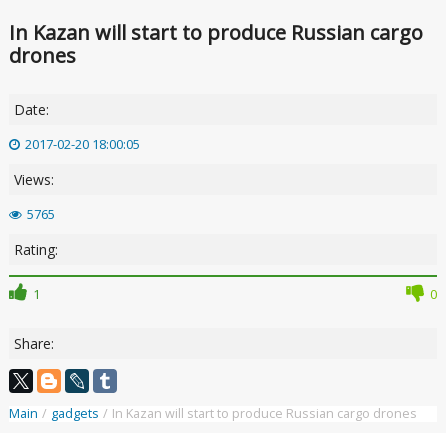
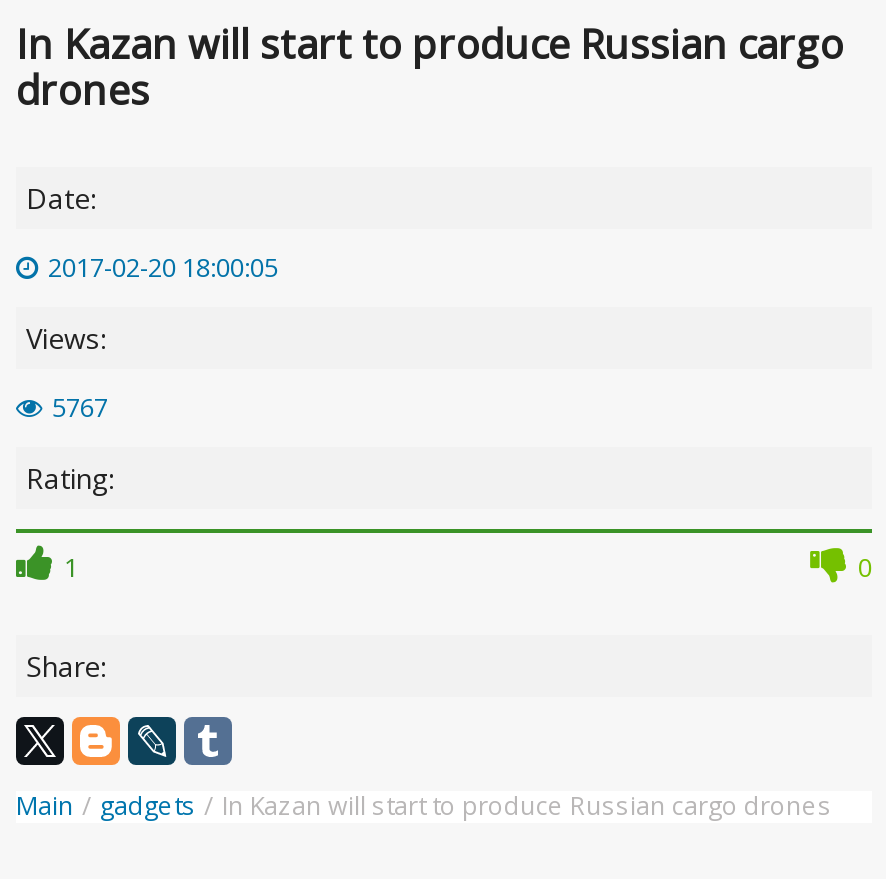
- 5765
+ 5767
